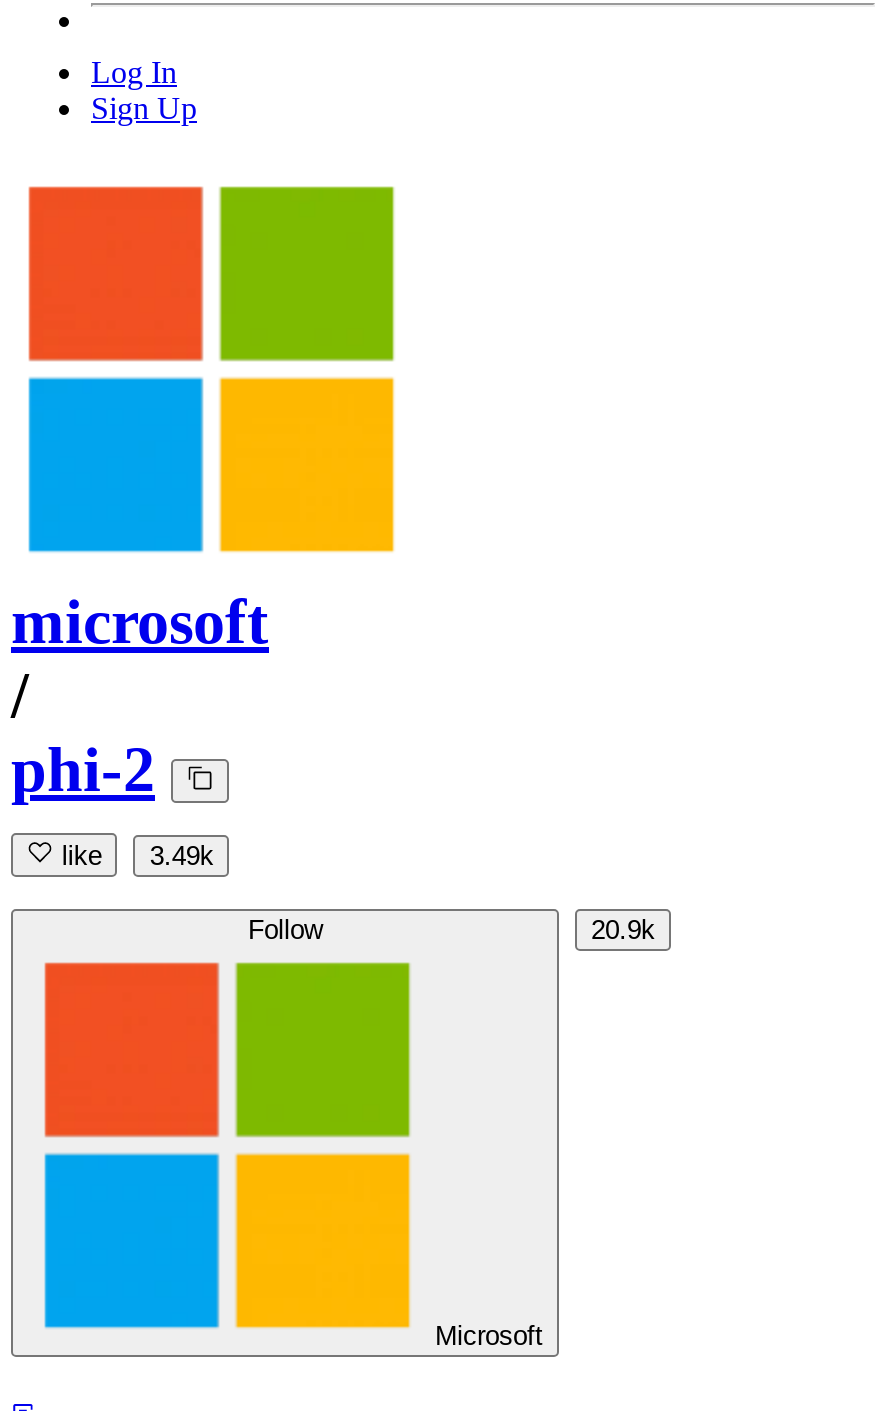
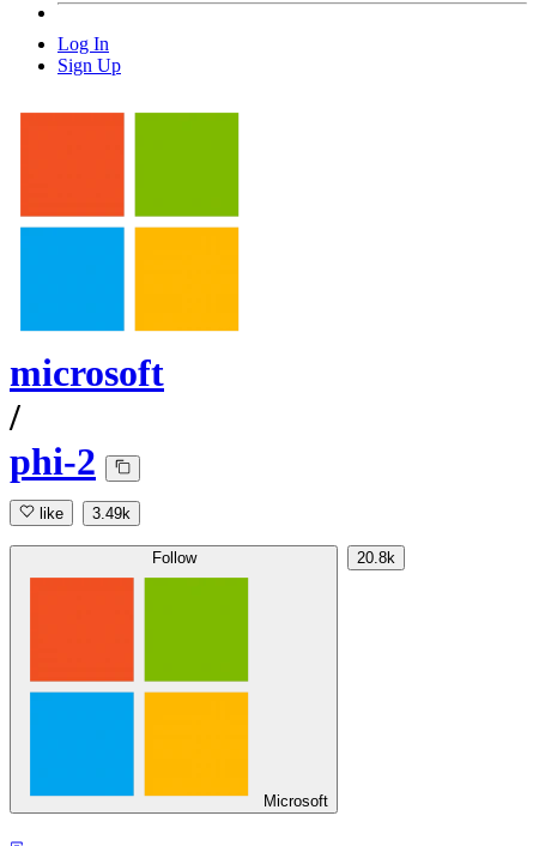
- 20.9k
+ 20.8k
